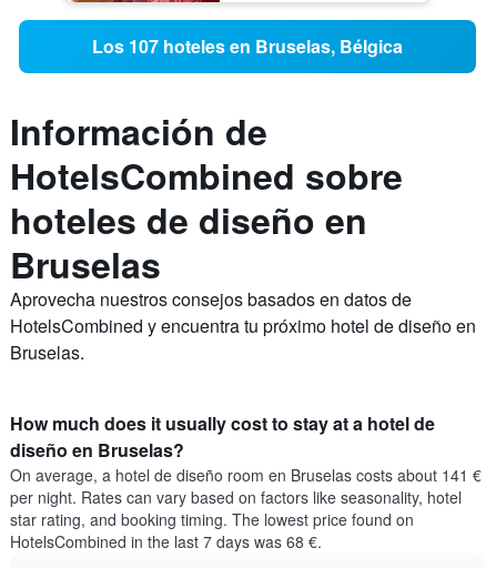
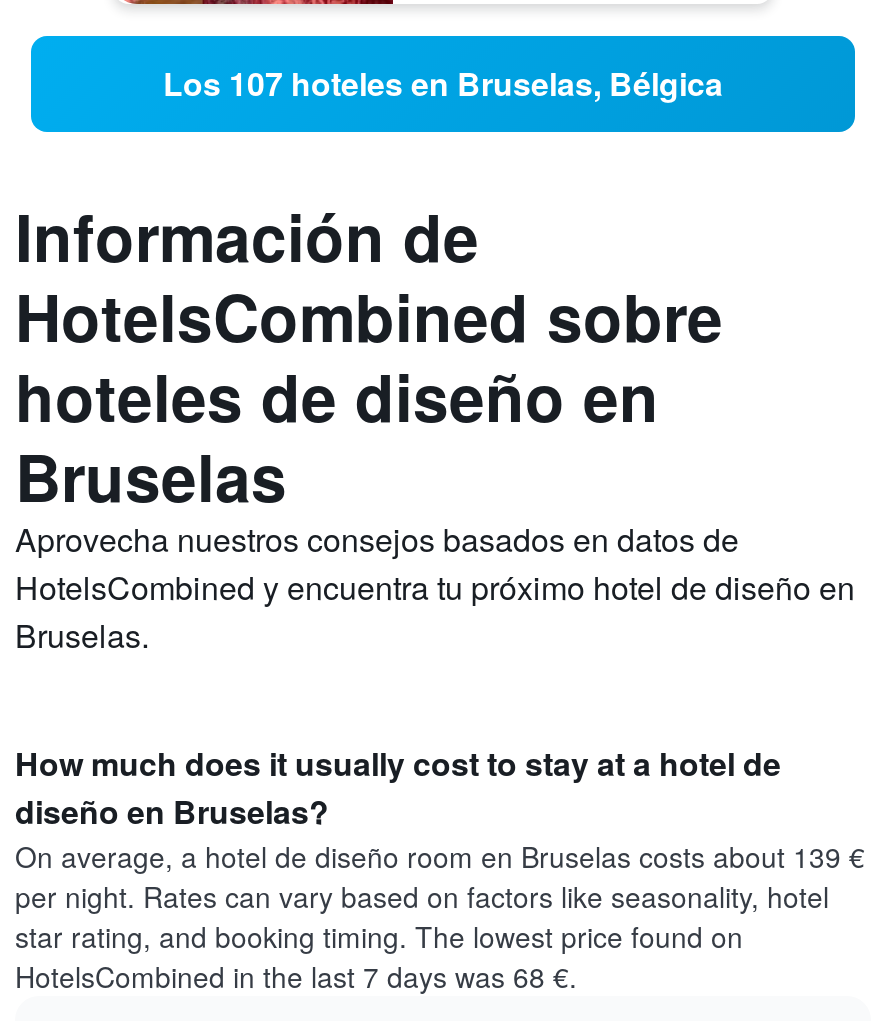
- On average, a hotel de diseño room en Bruselas costs about 141 €
+ On average, a hotel de diseño room en Bruselas costs about 139 €
